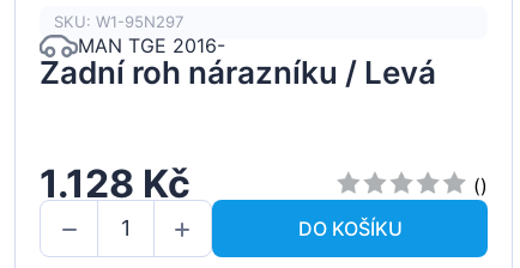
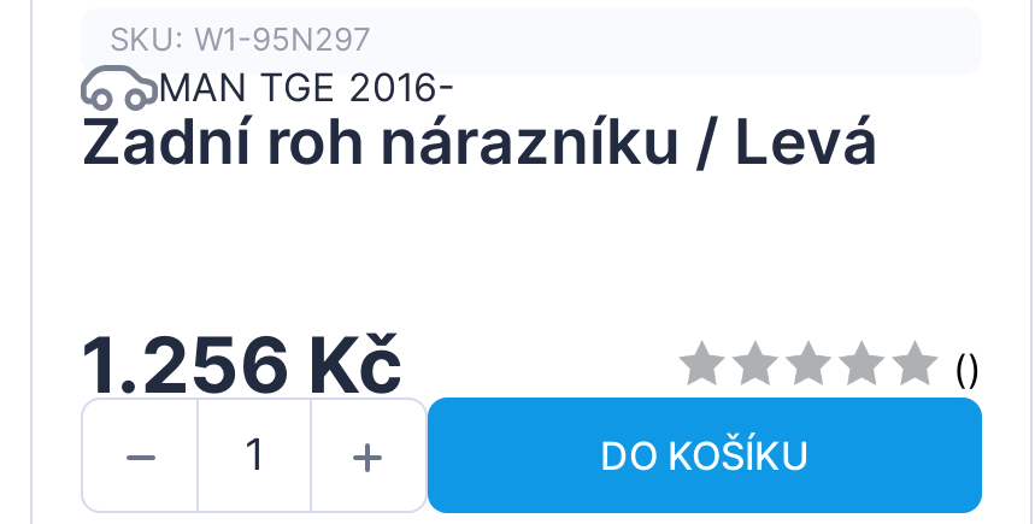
- 1.128 Kč
+ 1.256 Kč
